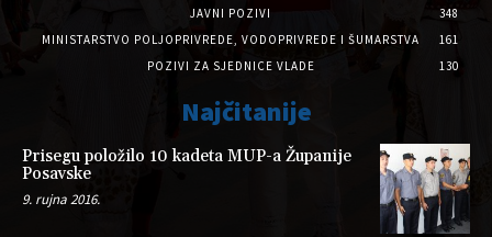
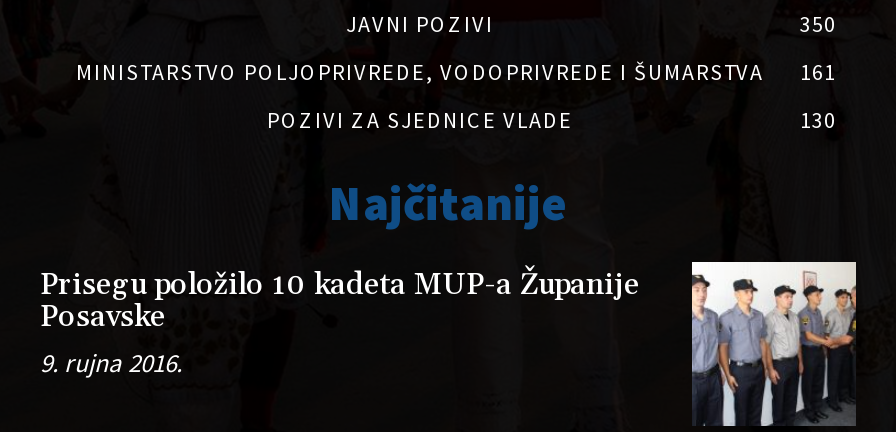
- 348
+ 350
